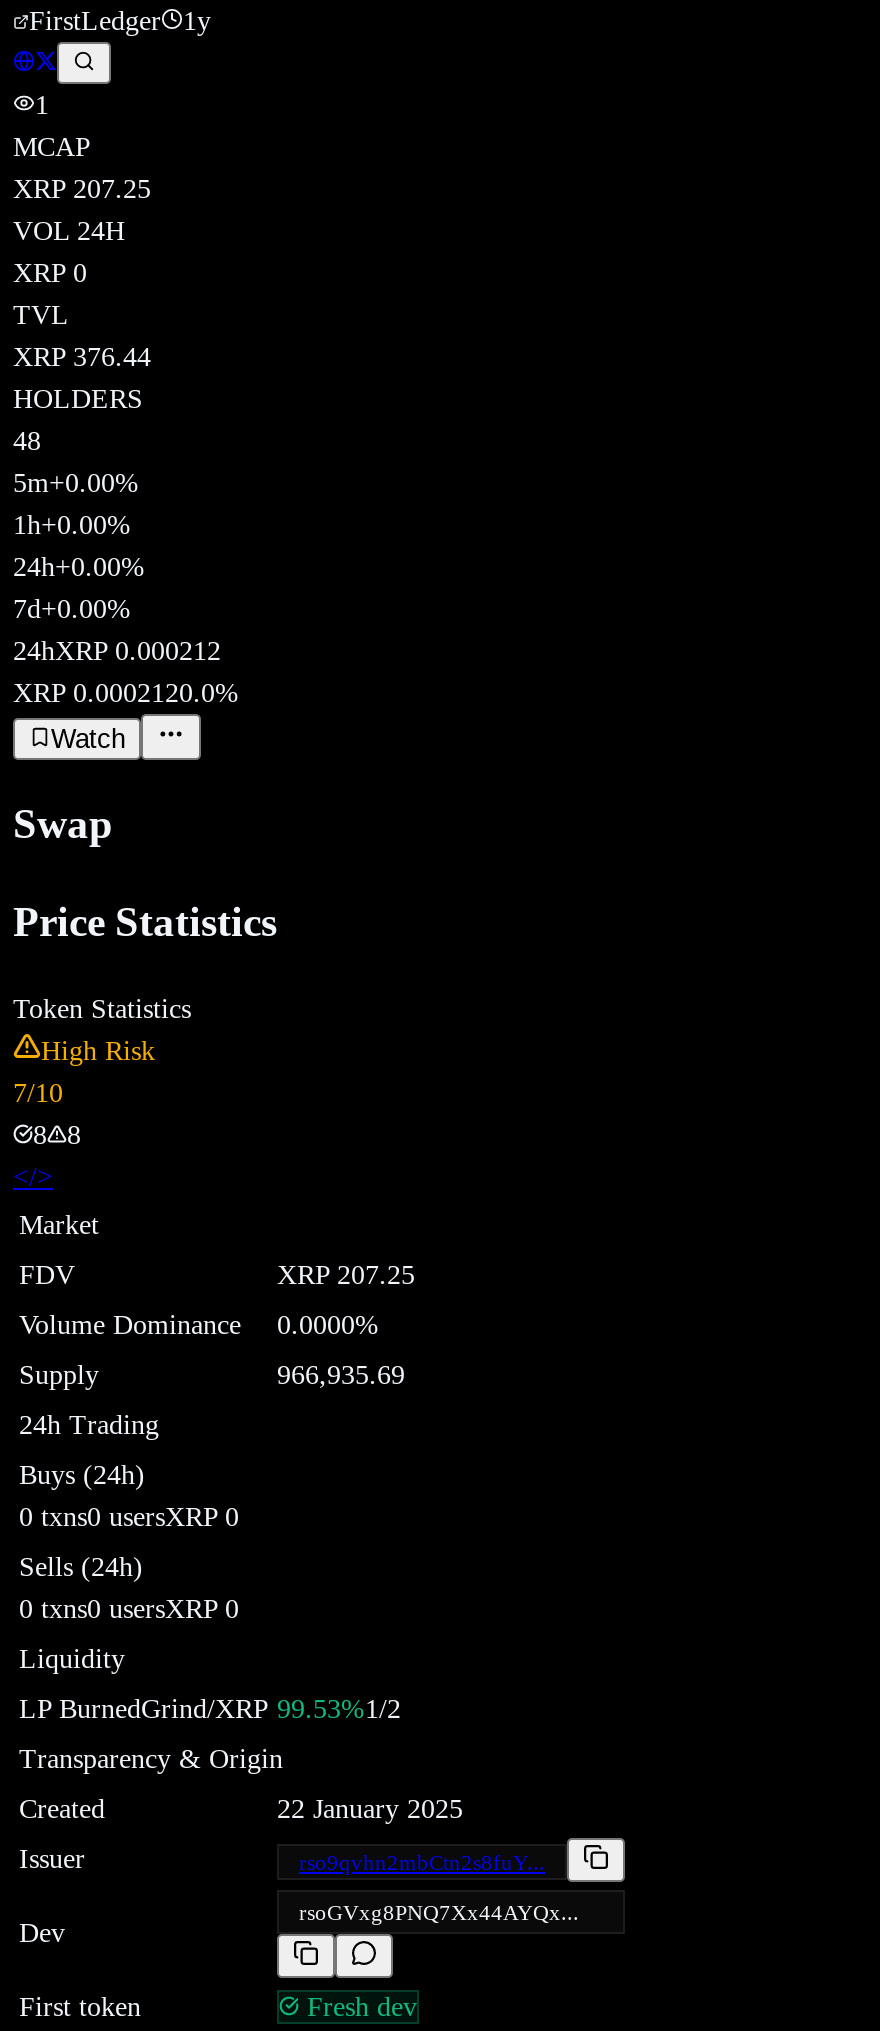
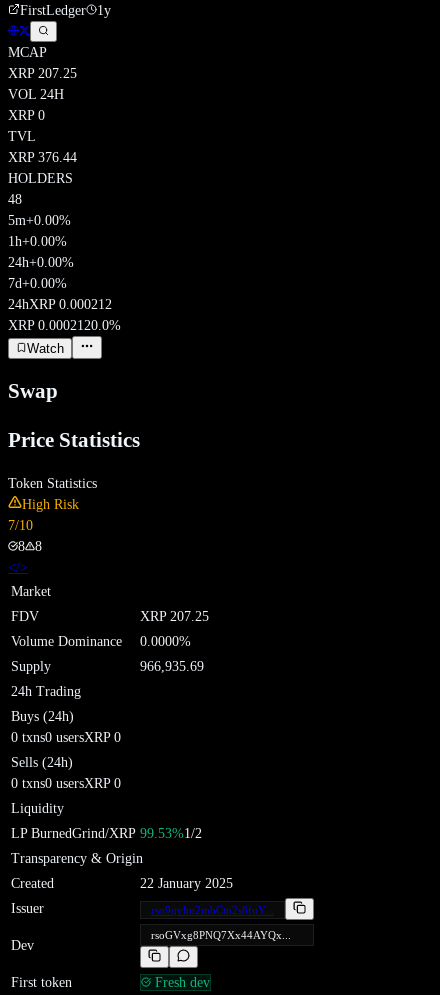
- 1
